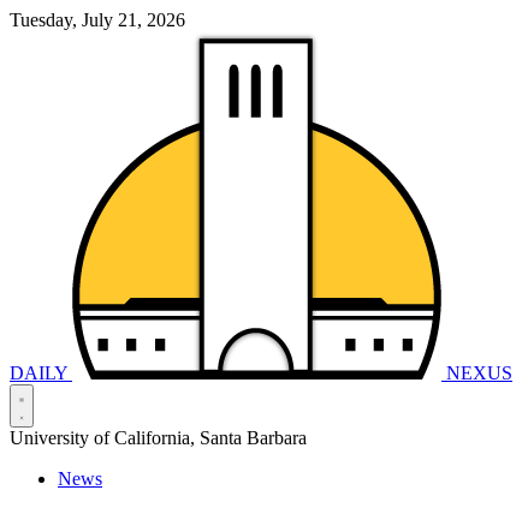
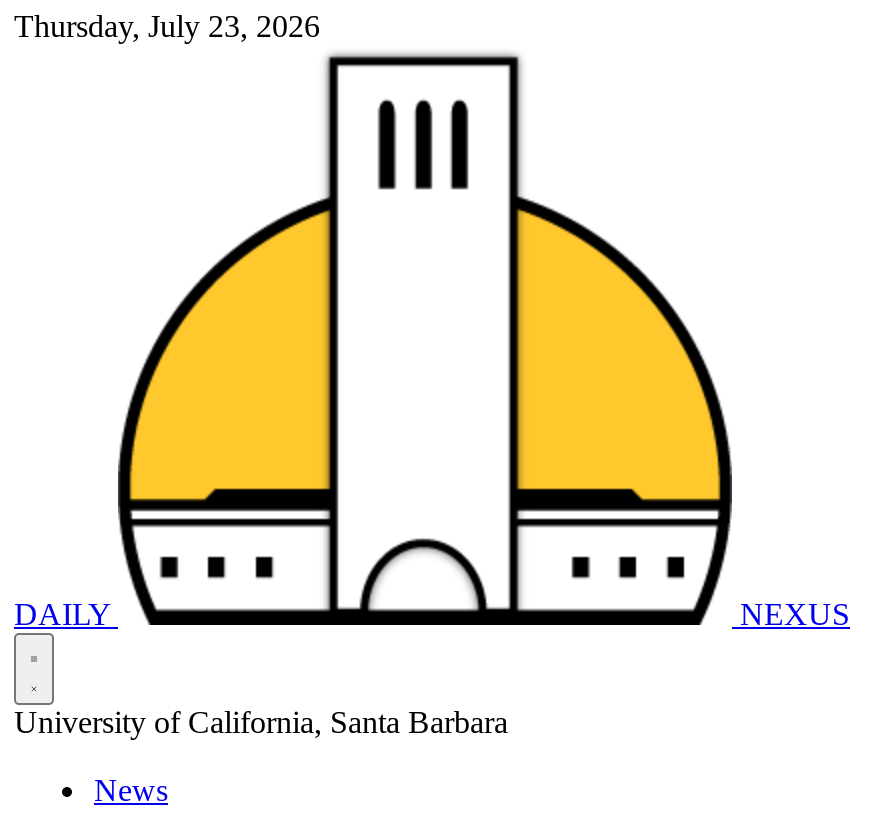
- Tuesday, July 21, 2026
+ Thursday, July 23, 2026
